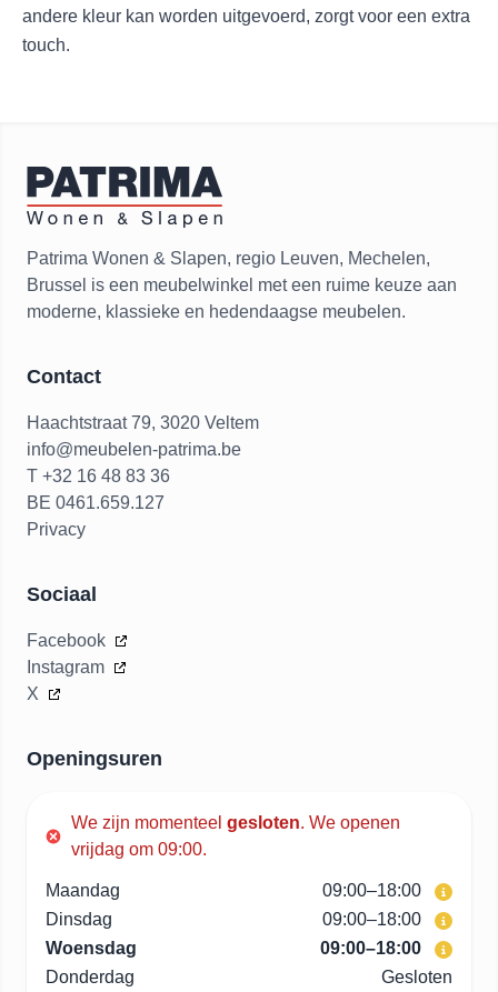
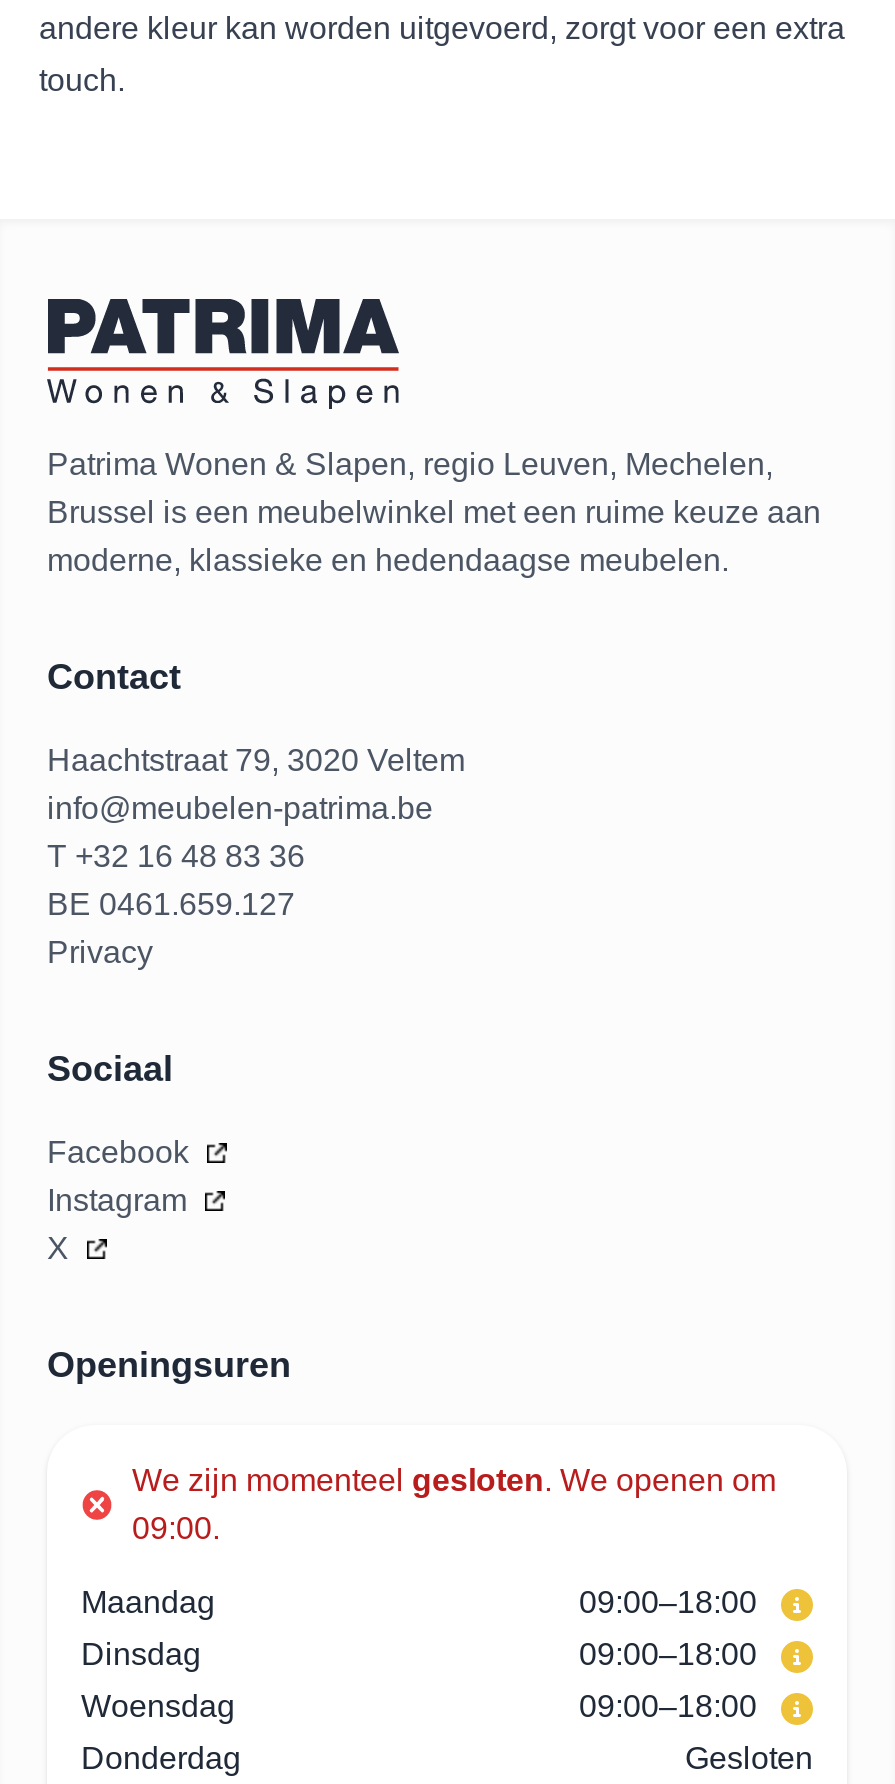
- We zijn momenteel gesloten. We openen
- vrijdag om 09:00.
+ We zijn momenteel gesloten. We openen om
+ 09:00.
